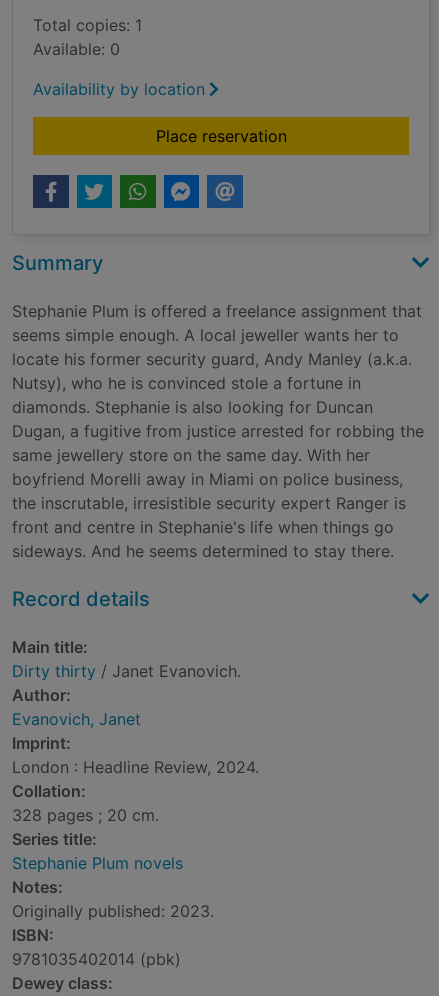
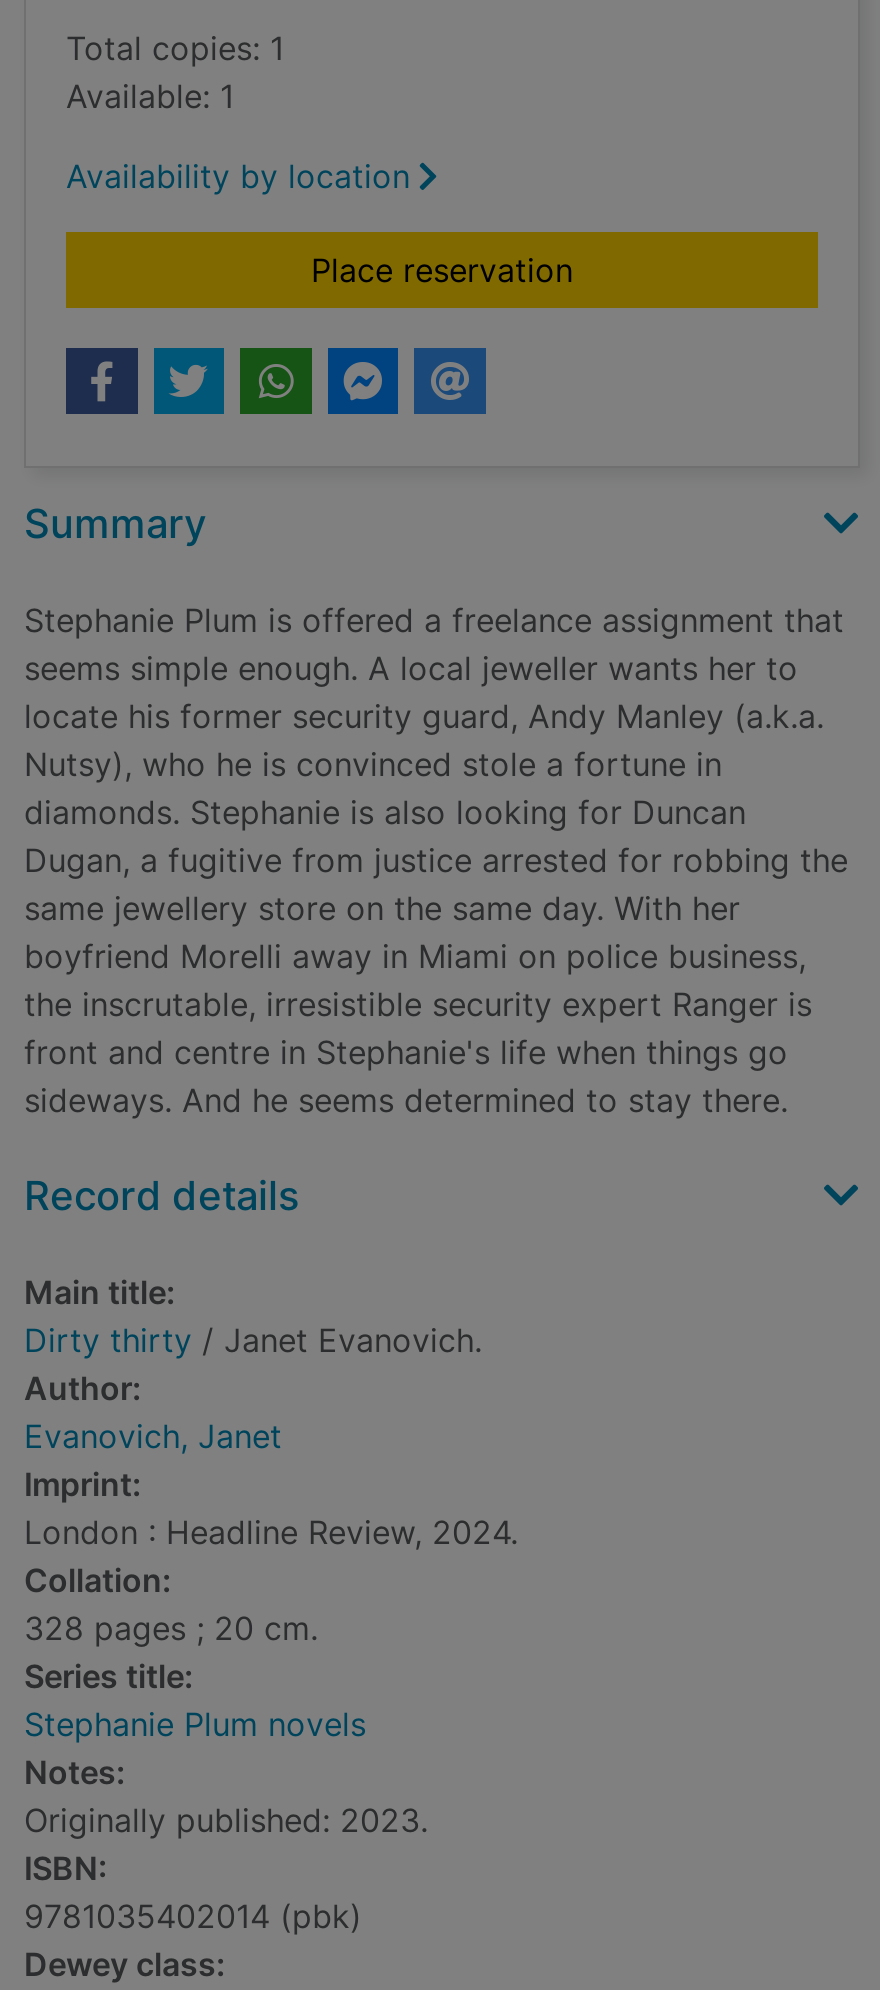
- Available: 0
+ Available: 1
